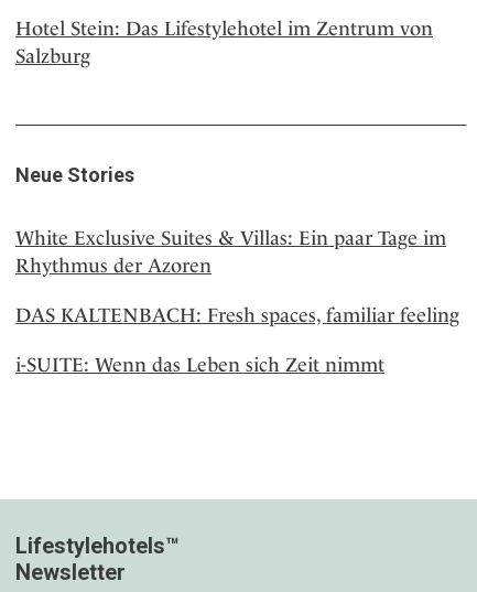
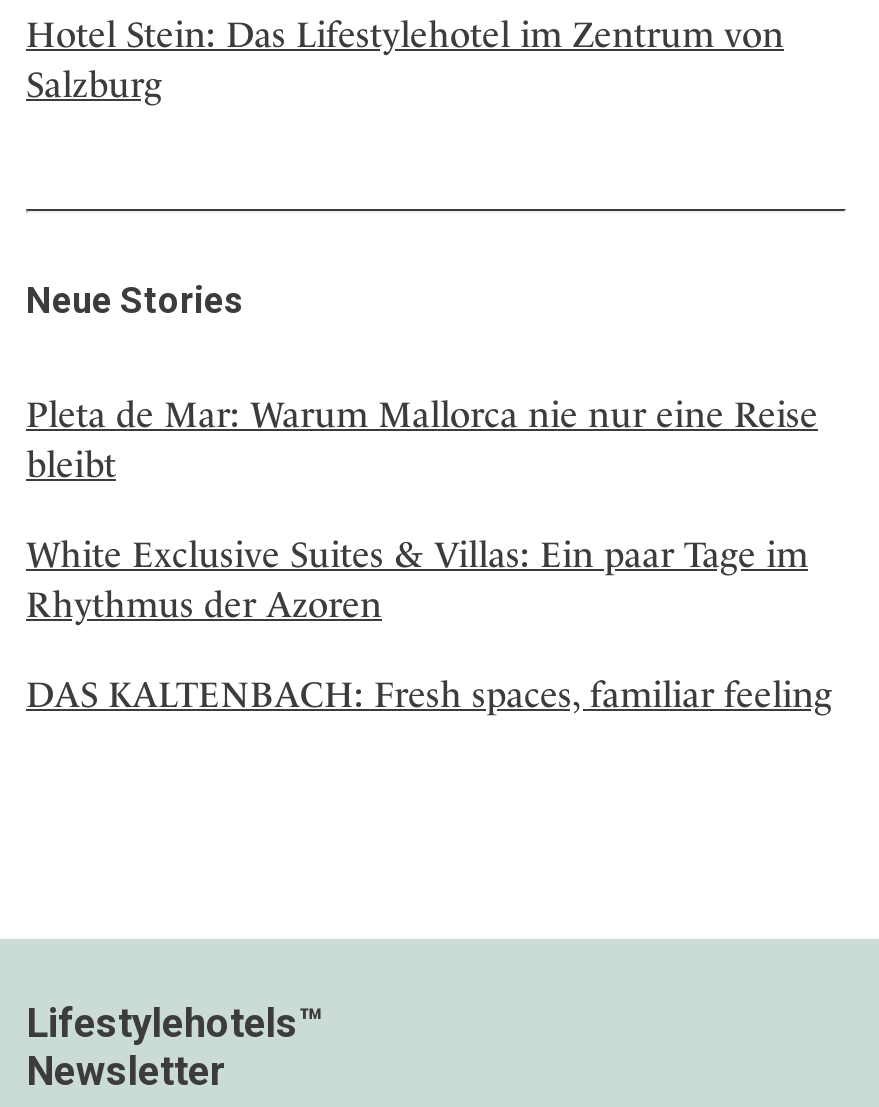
+ Pleta de Mar: Warum Mallorca nie nur eine Reise
+ bleibt

moved down: White Exclusive Suites & Villas: Ein paar Tage im | Rhythmus der Azoren | DAS KALTENBACH: Fresh spaces, familiar feeling

- i-SUITE: Wenn das Leben sich Zeit nimmt
